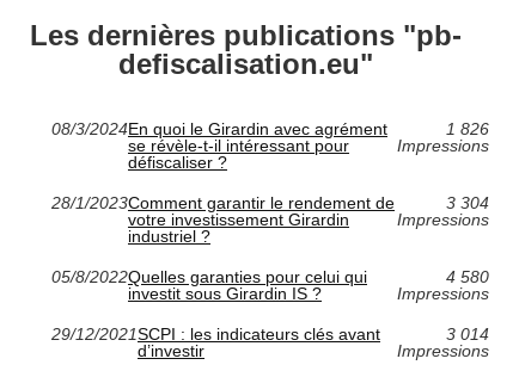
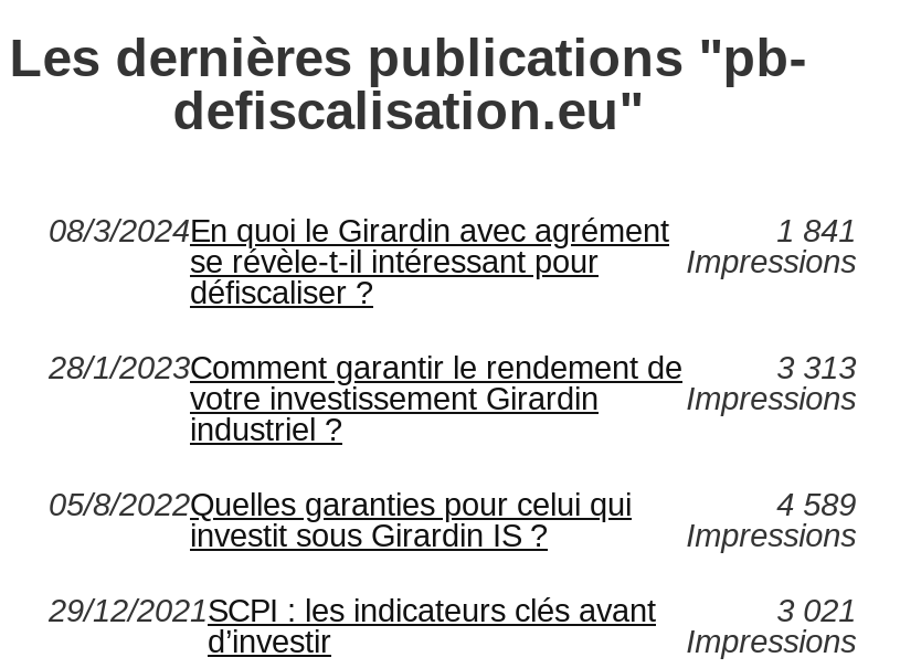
- 1 826
+ 1 841

- 3 304
+ 3 313

- 4 580
+ 4 589

- 3 014
+ 3 021
